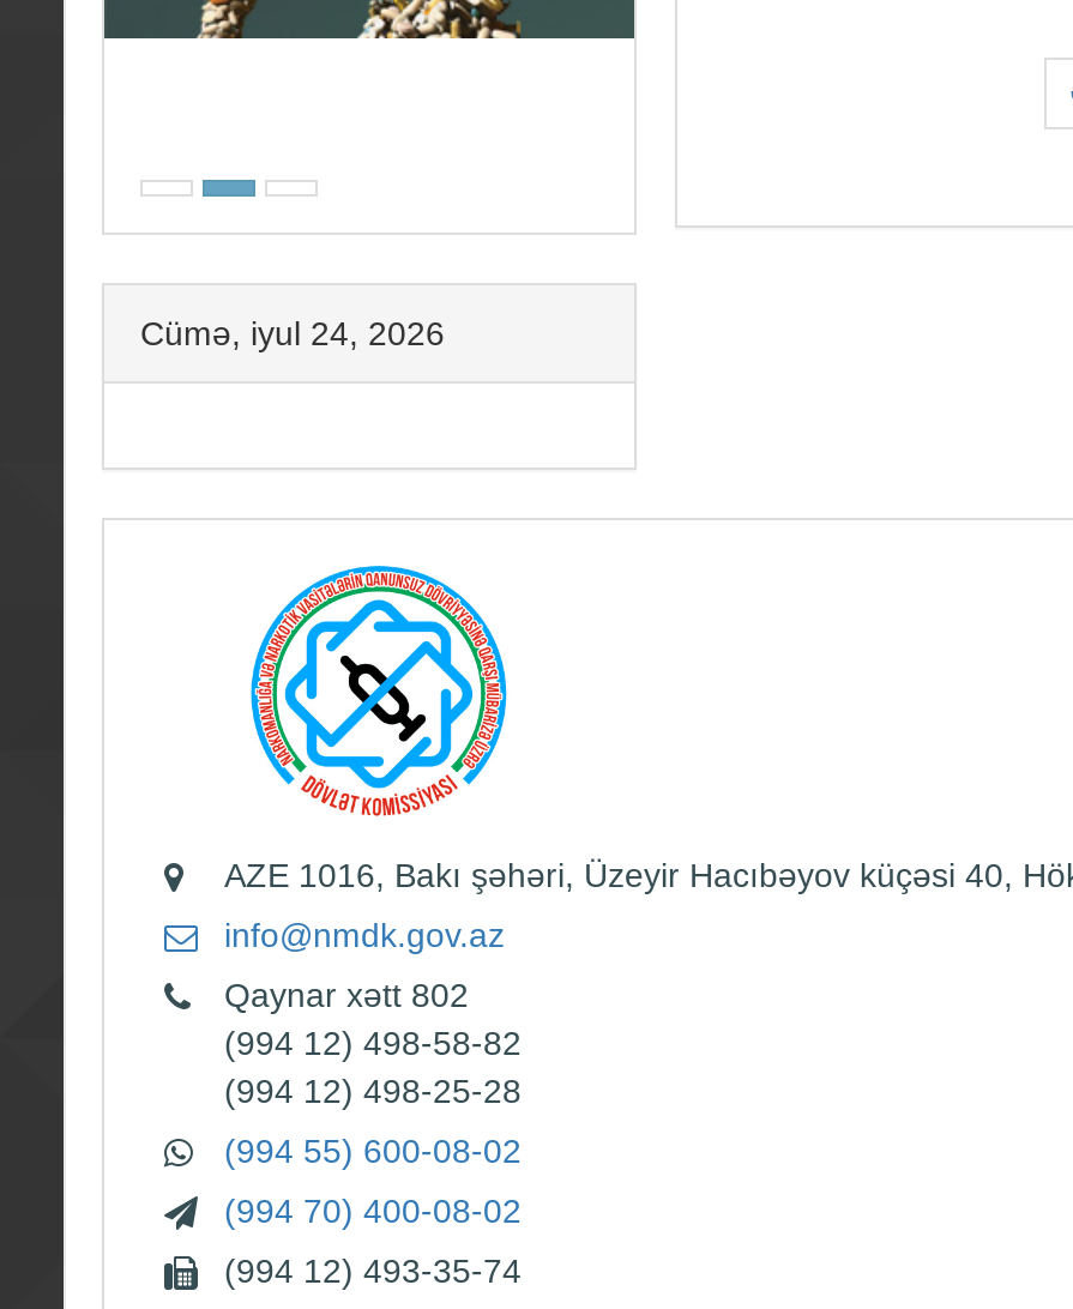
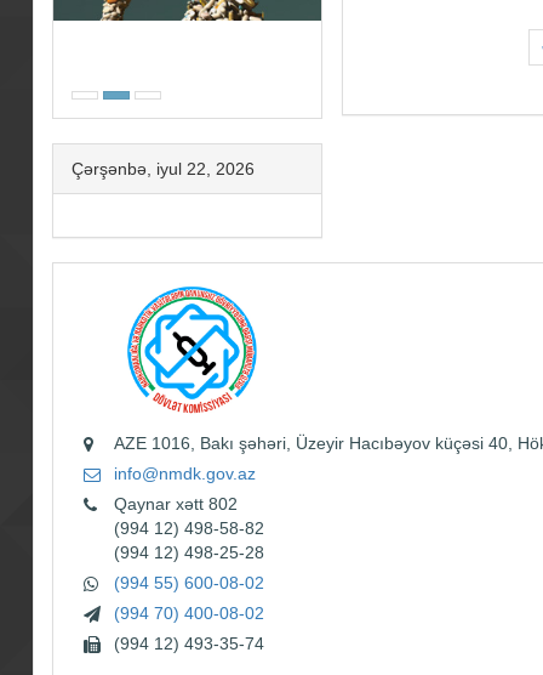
- Cümə, iyul 24, 2026
+ Çərşənbə, iyul 22, 2026
